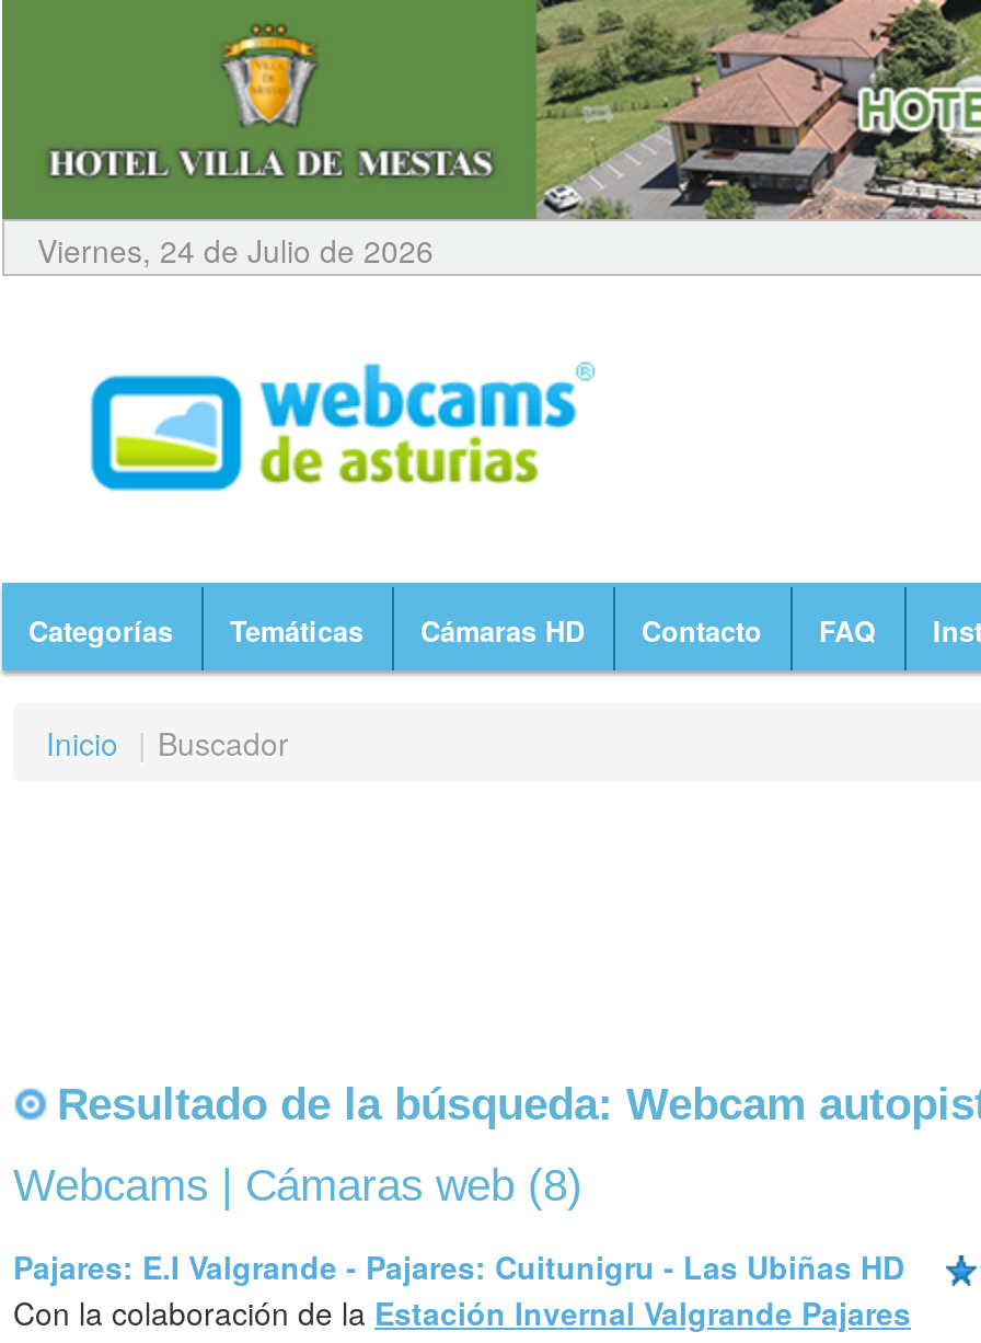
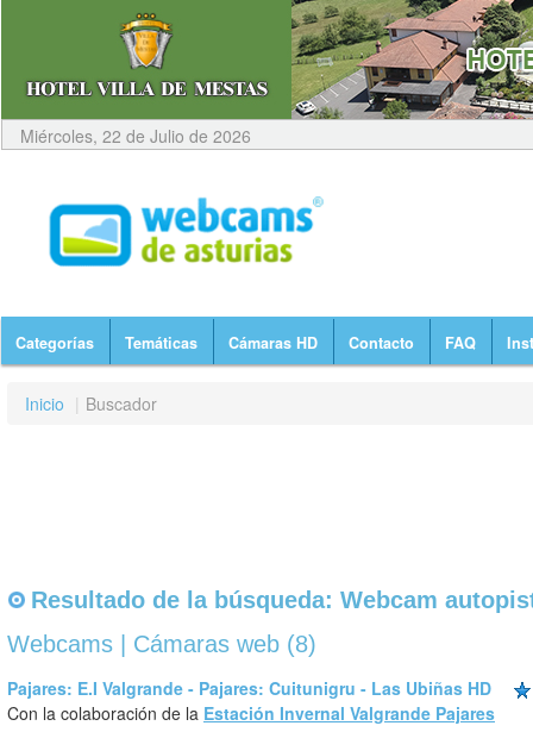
- Viernes, 24 de Julio de 2026
+ Miércoles, 22 de Julio de 2026
